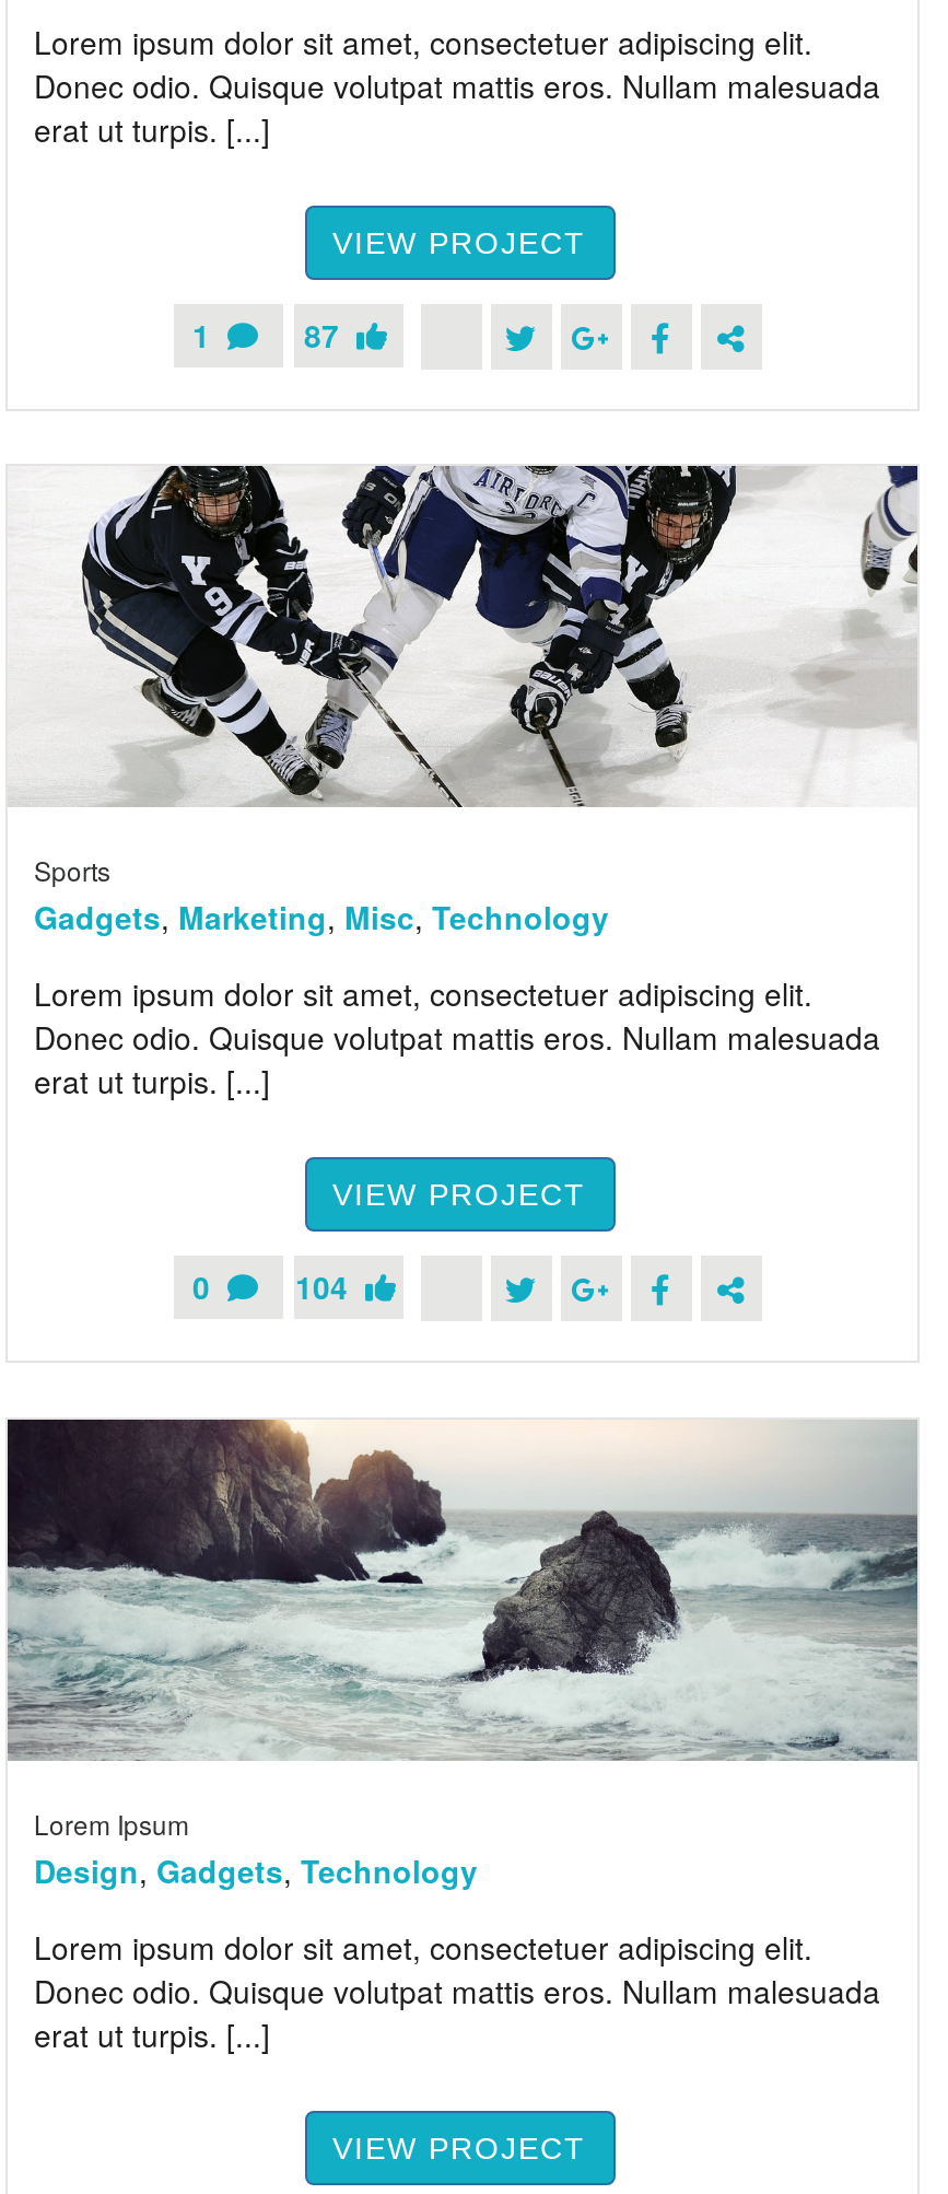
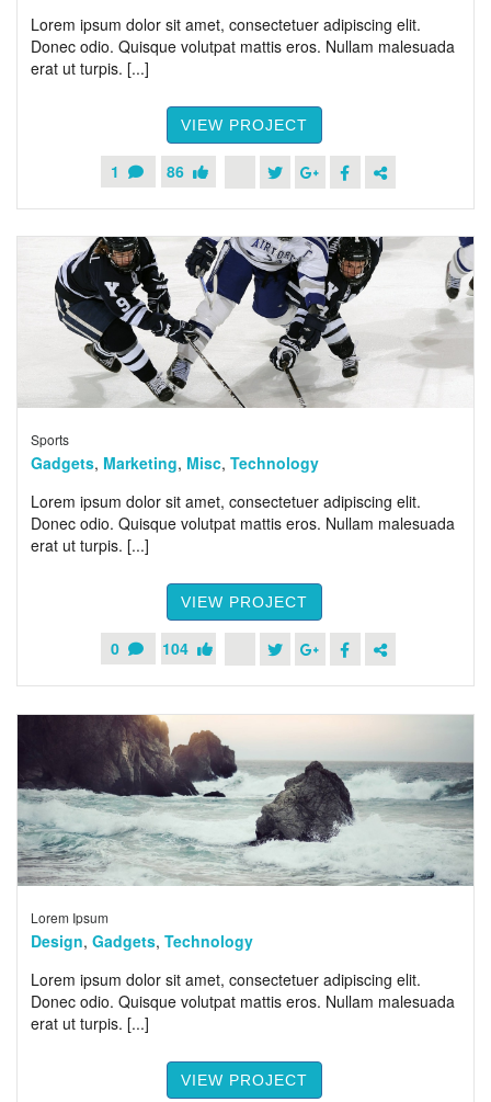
- 87
+ 86
